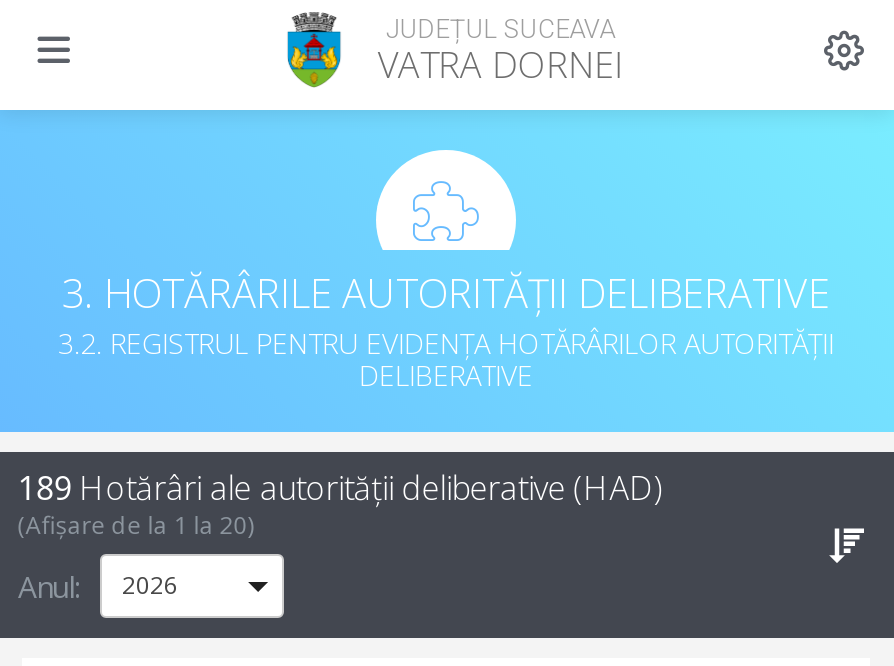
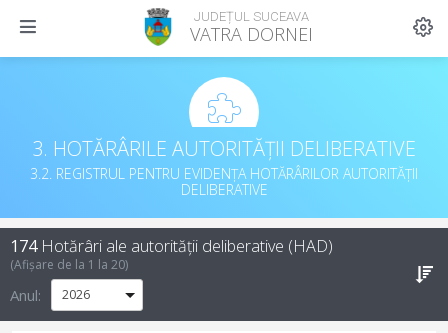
- 189 Hotărâri ale autorității deliberative (HAD)
+ 174 Hotărâri ale autorității deliberative (HAD)
